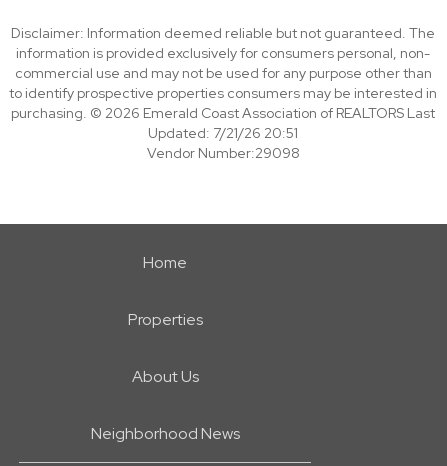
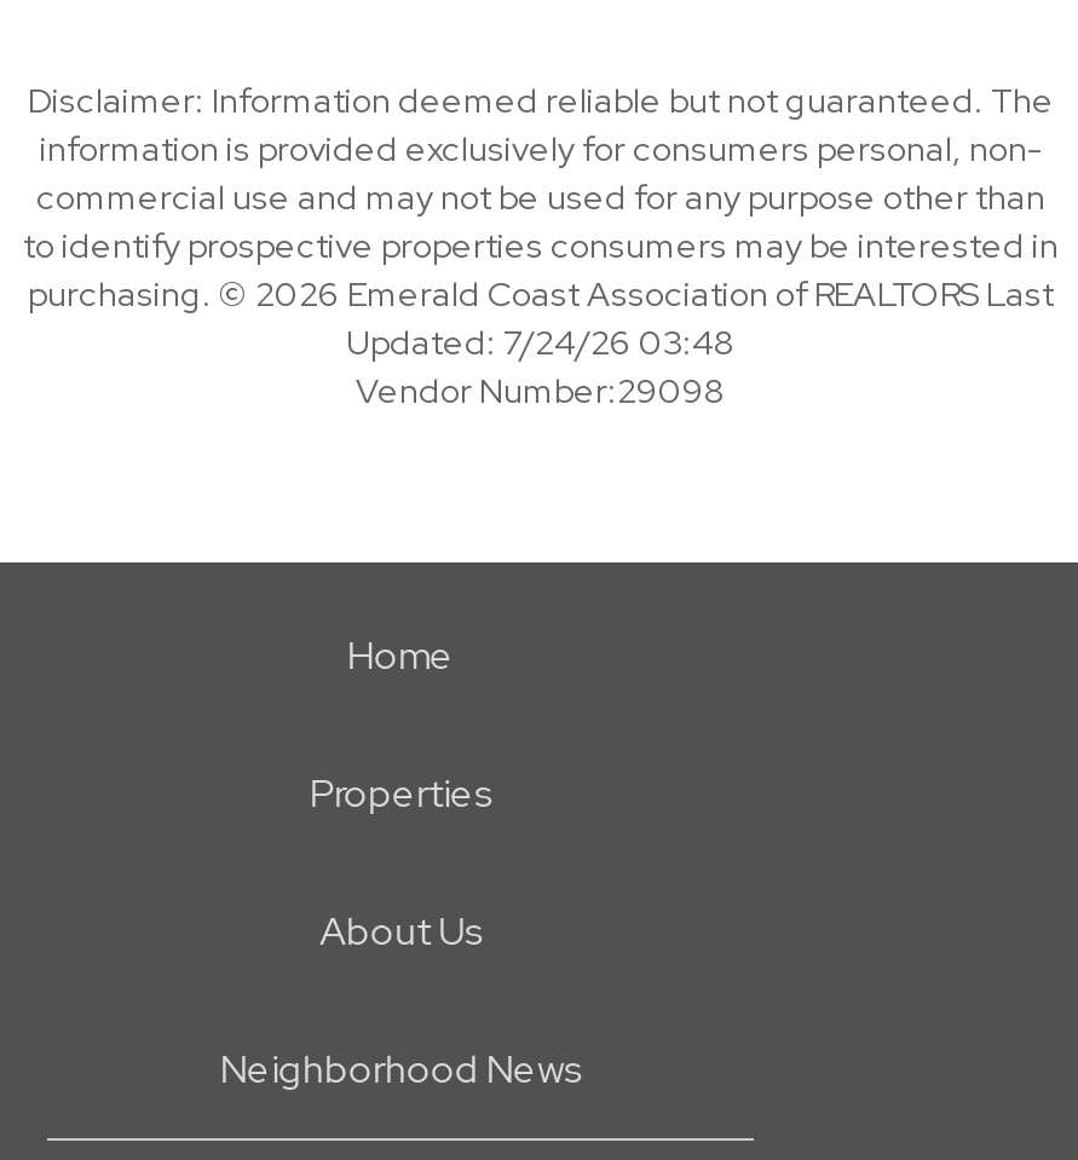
- Updated: 7/21/26 20:51
+ Updated: 7/24/26 03:48
